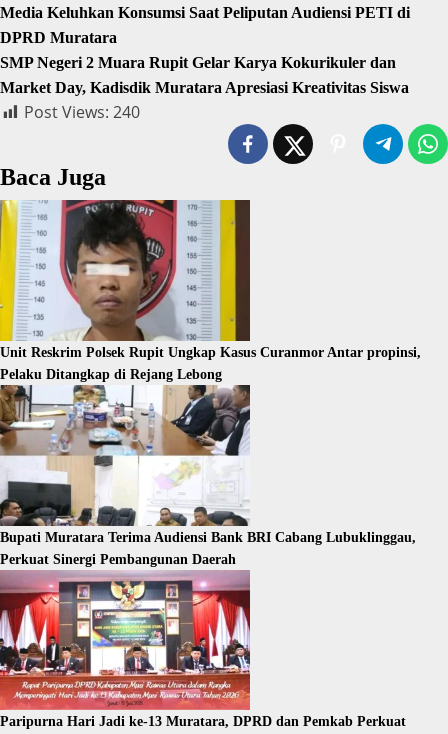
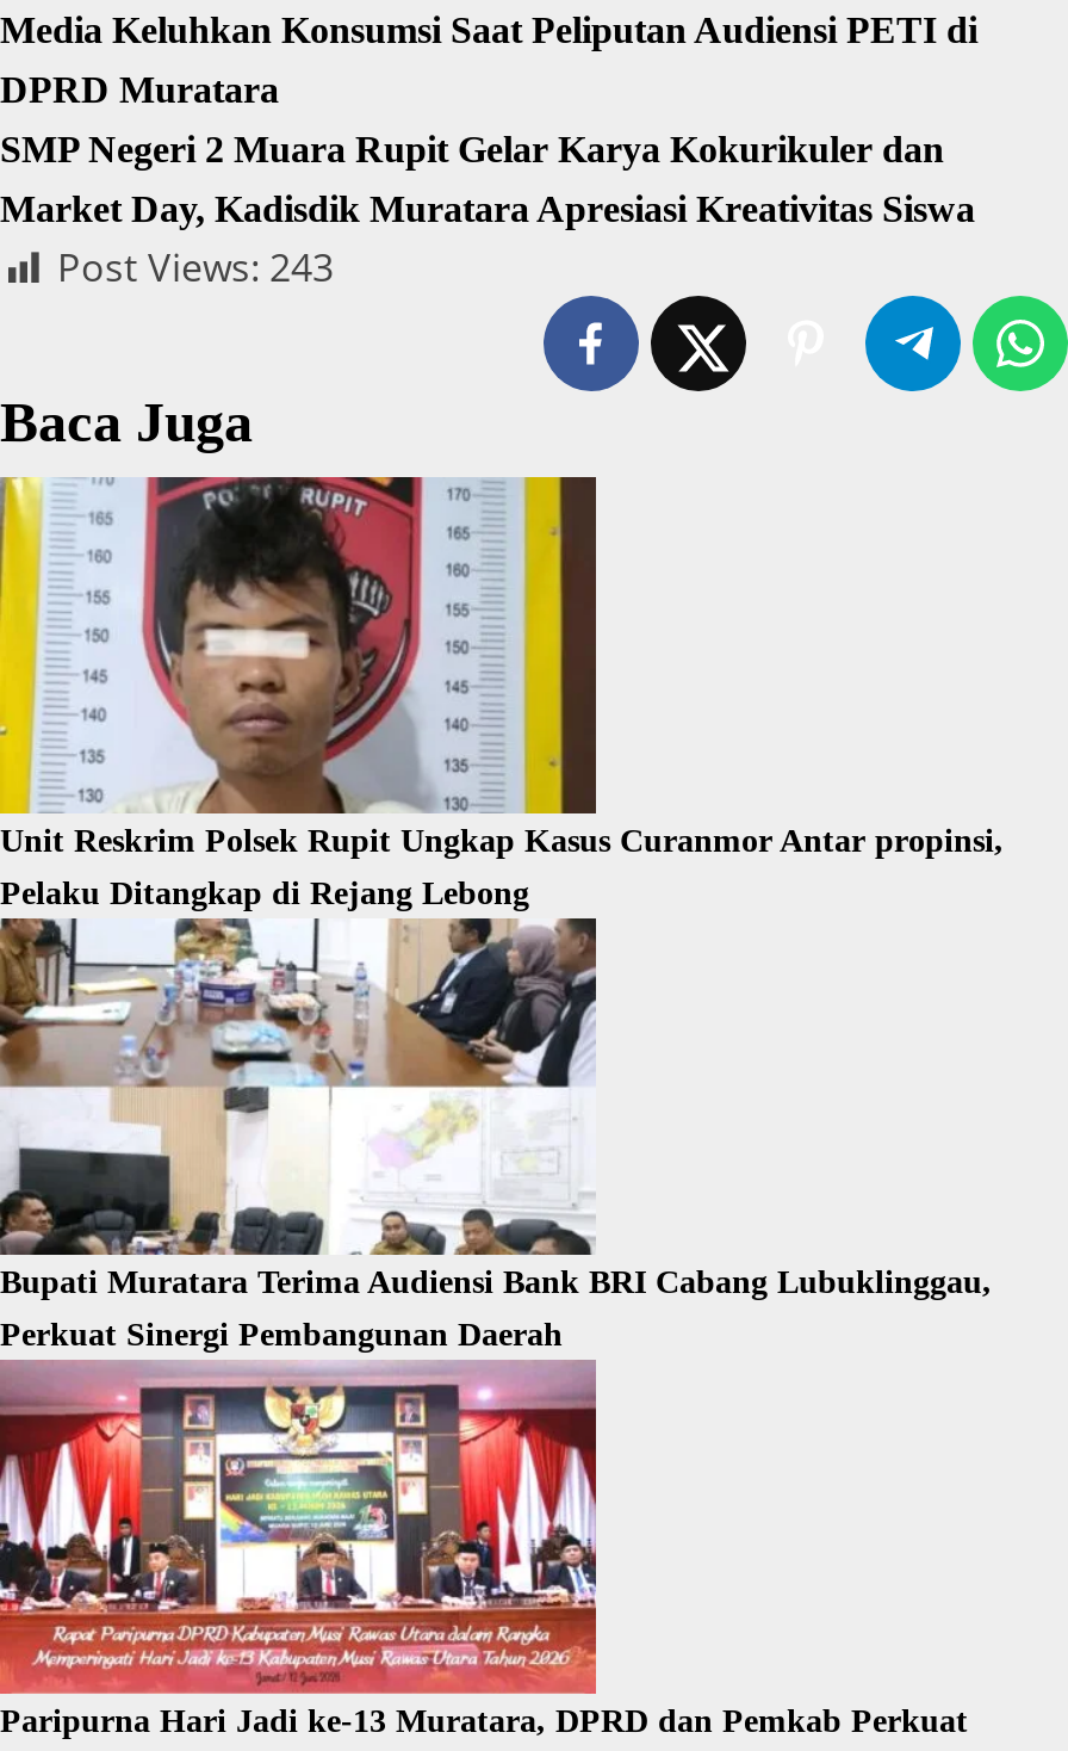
- Post Views: 240
+ Post Views: 243
